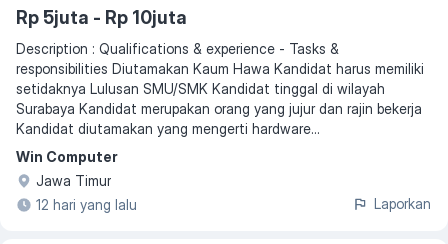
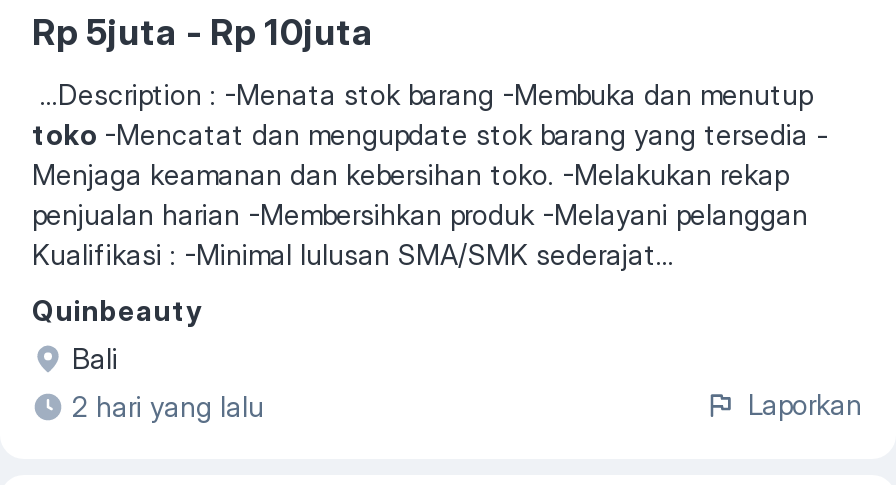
- Description : Qualifications & experience - Tasks &
- responsibilities Diutamakan Kaum Hawa Kandidat harus memiliki
- setidaknya Lulusan SMU/SMK Kandidat tinggal di wilayah
- Surabaya Kandidat merupakan orang yang jujur dan rajin bekerja
- Kandidat diutamakan yang mengerti hardware...
+ ...Description : -Menata stok barang -Membuka dan menutup
+ toko -Mencatat dan mengupdate stok barang yang tersedia -
+ Menjaga keamanan dan kebersihan toko. -Melakukan rekap
+ penjualan harian -Membersihkan produk -Melayani pelanggan
+ Kualifikasi : -Minimal lulusan SMA/SMK sederajat...

- Win Computer
- Jawa Timur
- 12 hari yang lalu
+ Quinbeauty
+ Bali
+ 2 hari yang lalu
